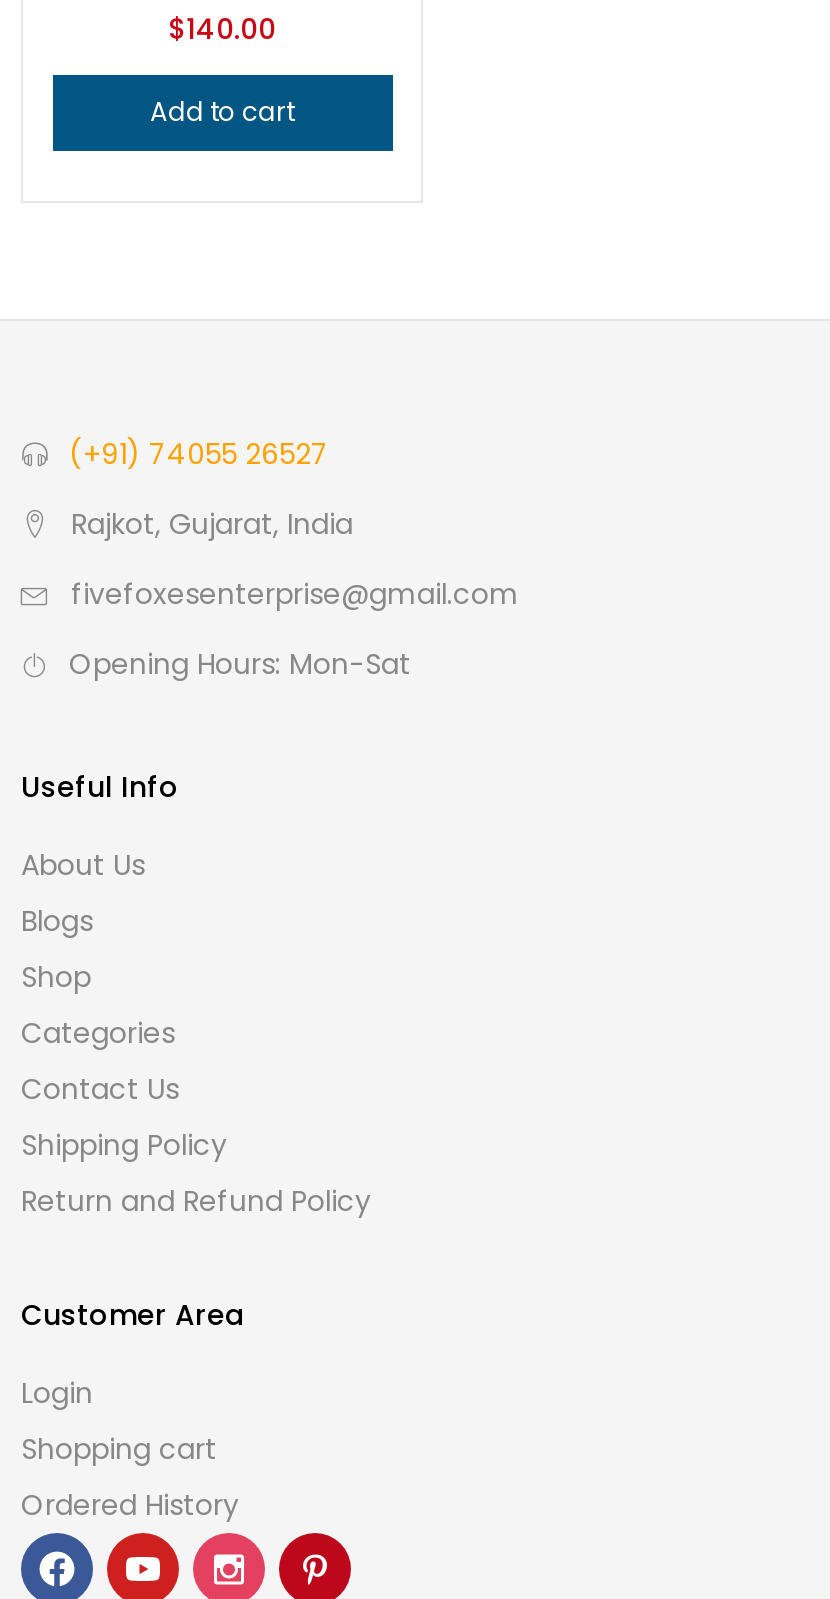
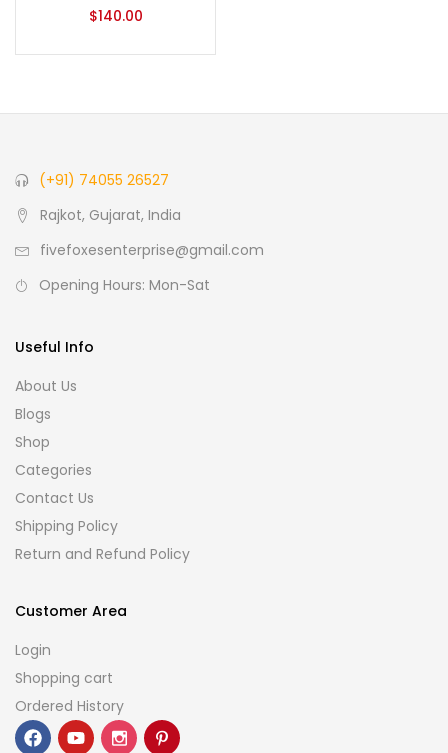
- Add to cart
